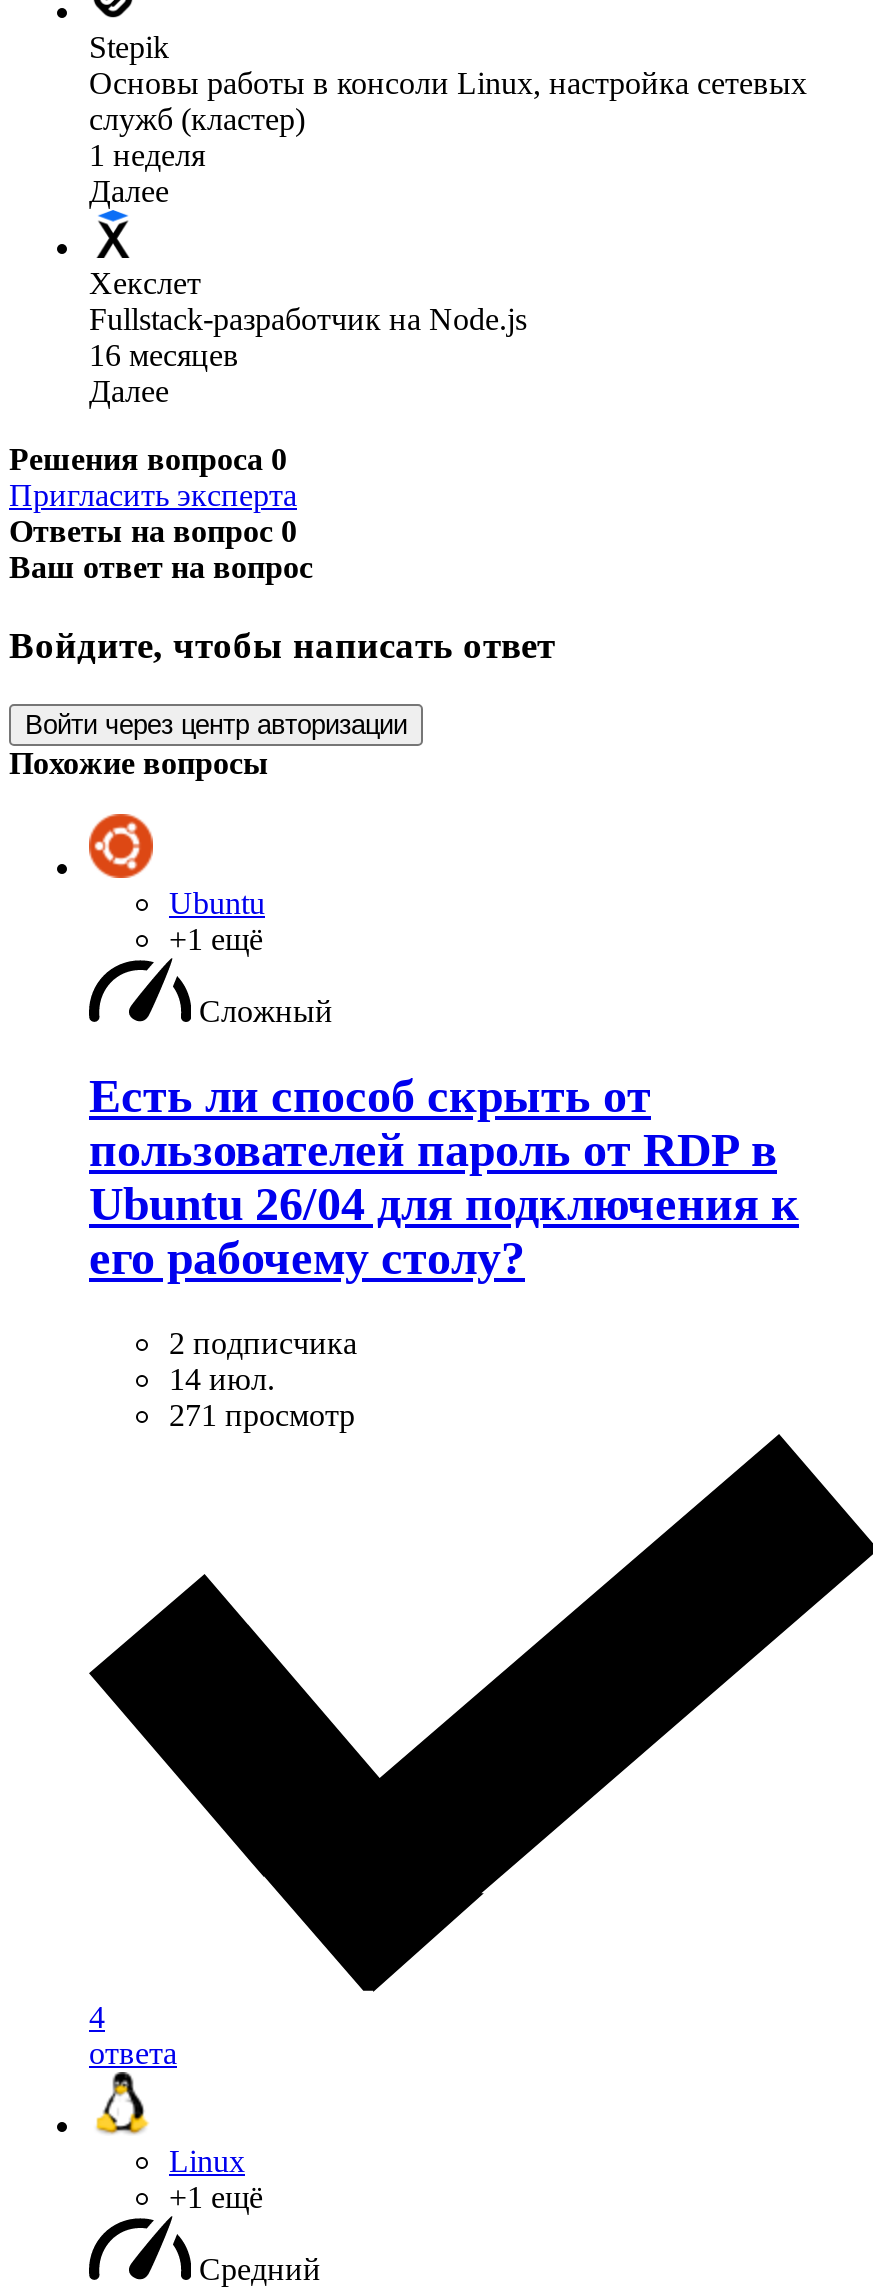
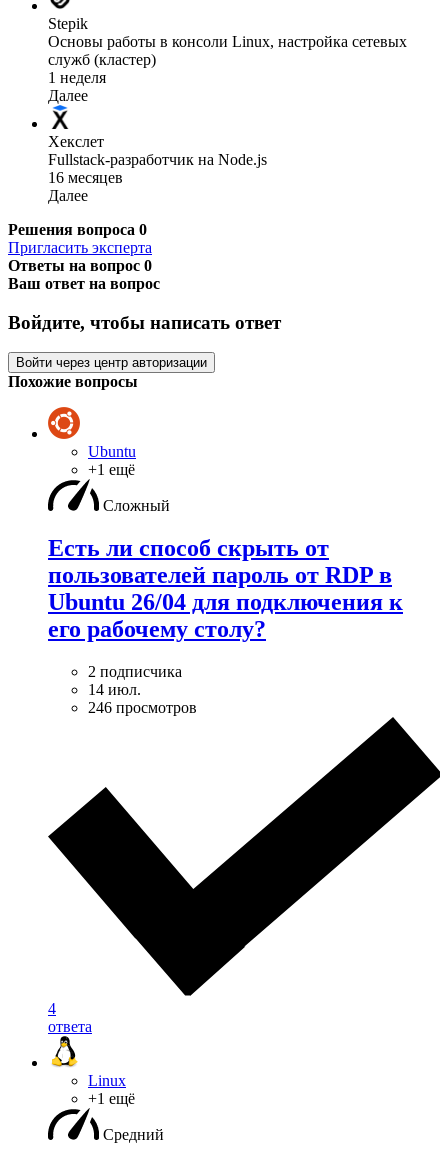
- 271 просмотр
+ 246 просмотров
